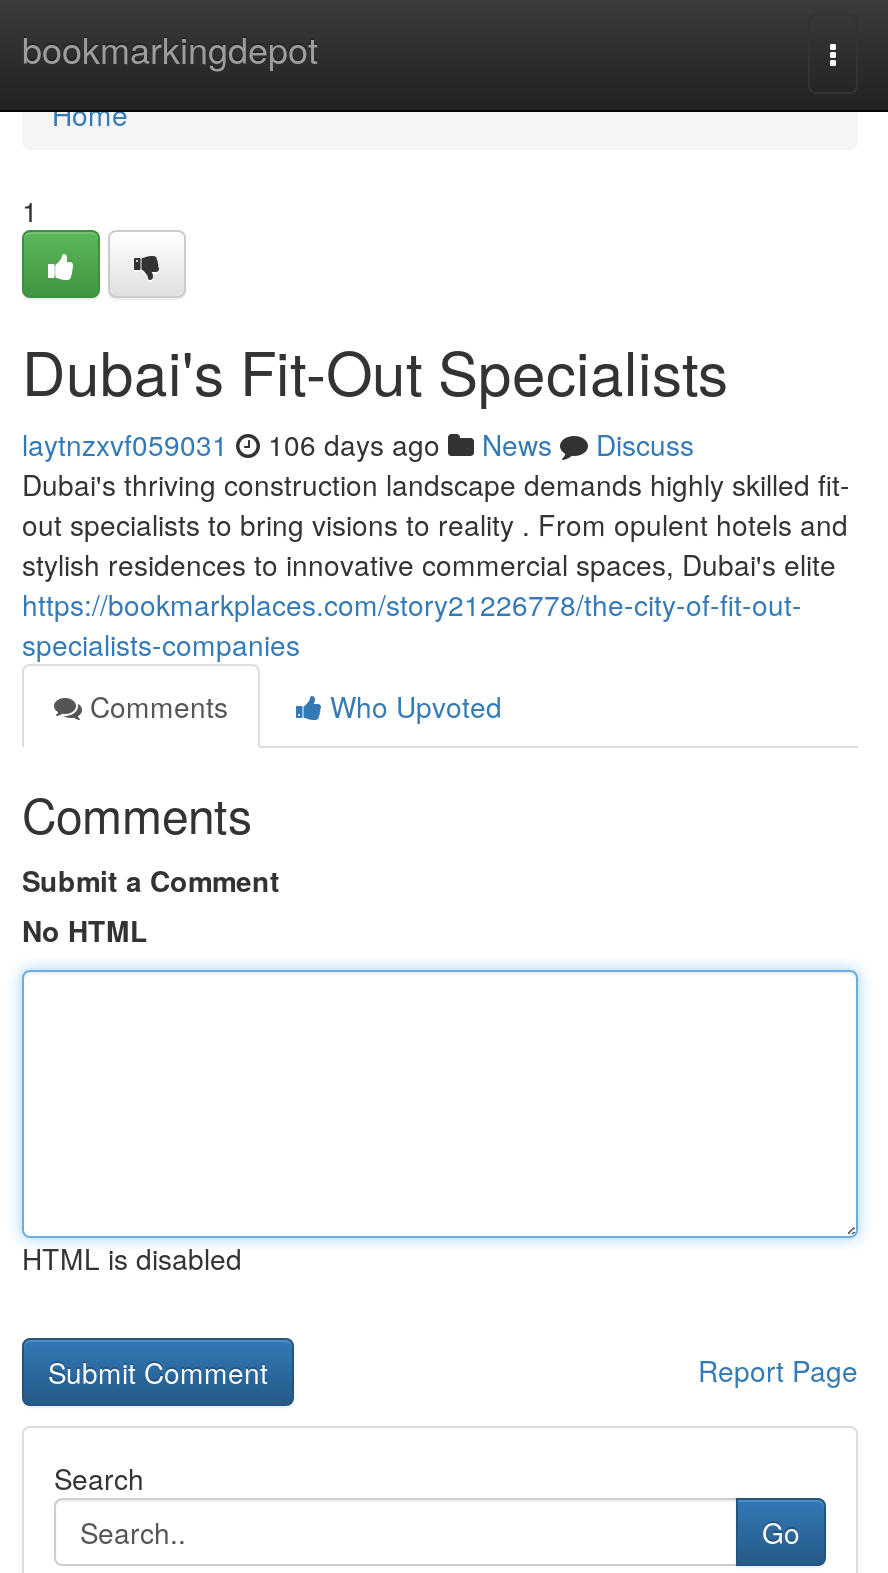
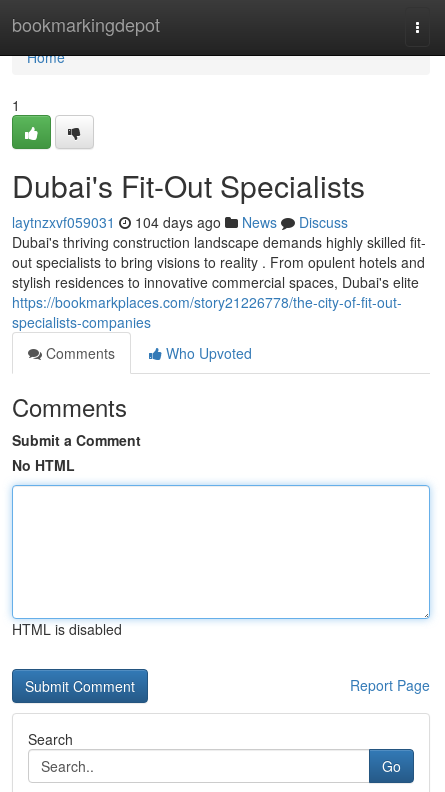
- laytnzxvf059031 106 days ago News Discuss
+ laytnzxvf059031 104 days ago News Discuss
